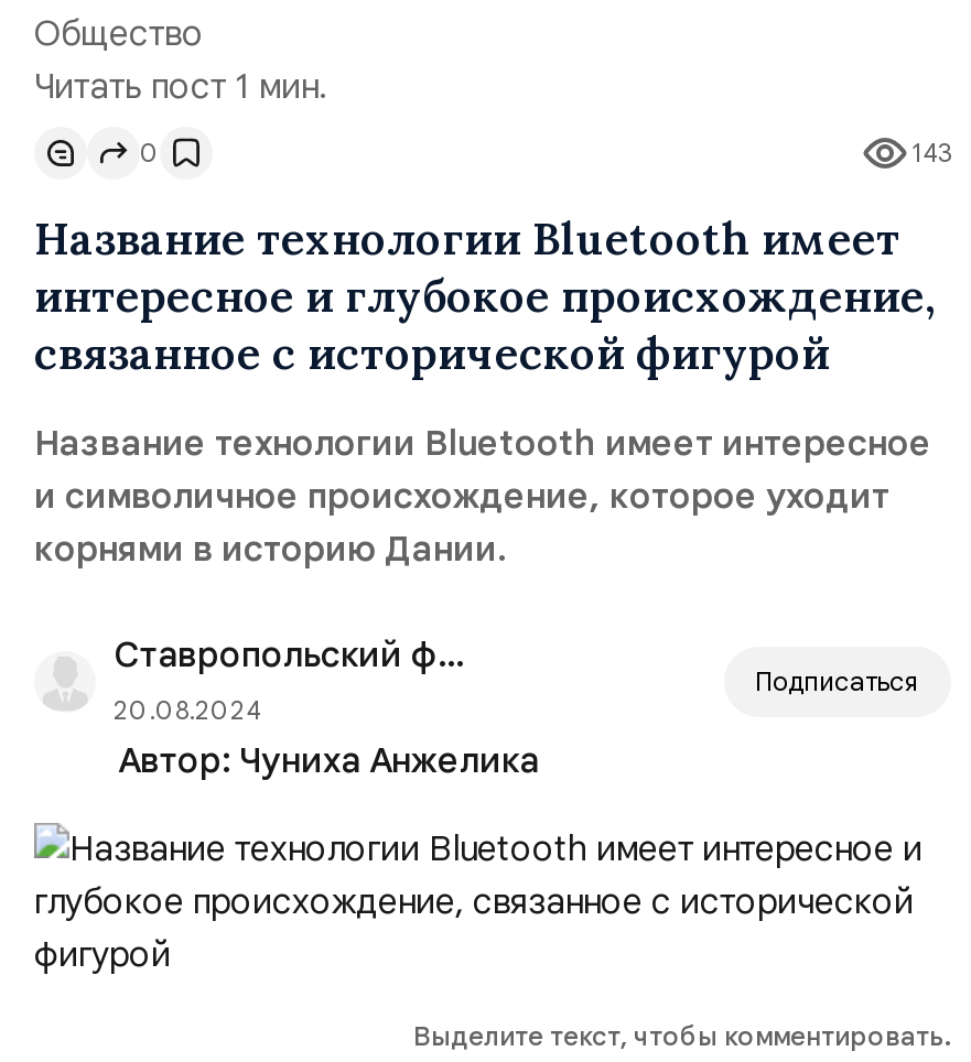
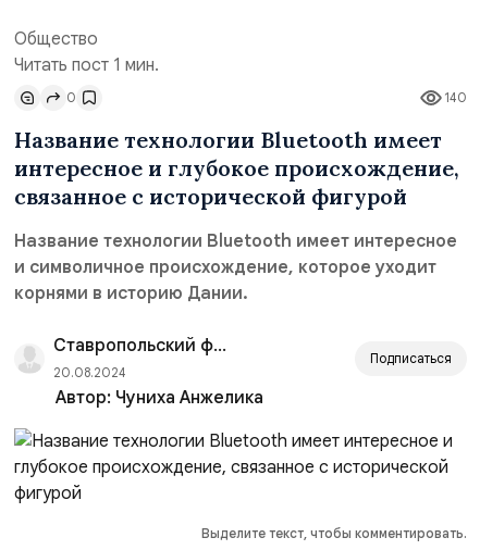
- 143
+ 140
